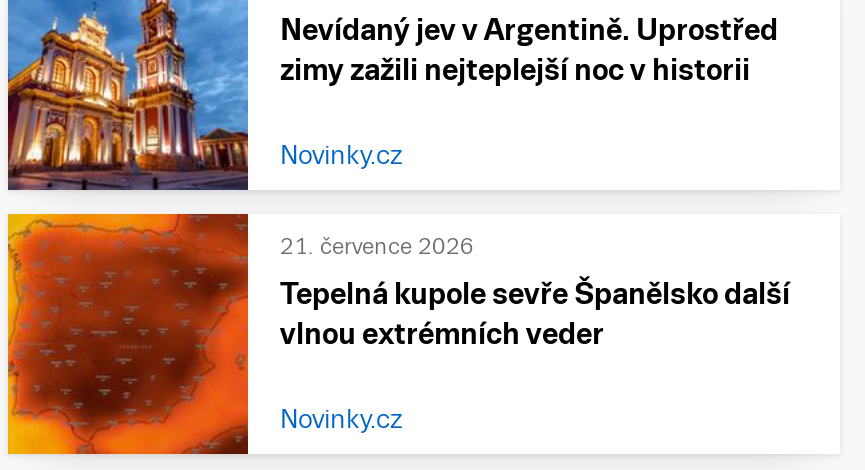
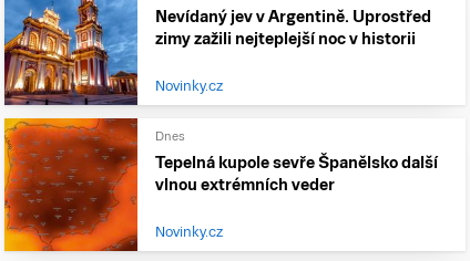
- 21. července 2026
+ Dnes
